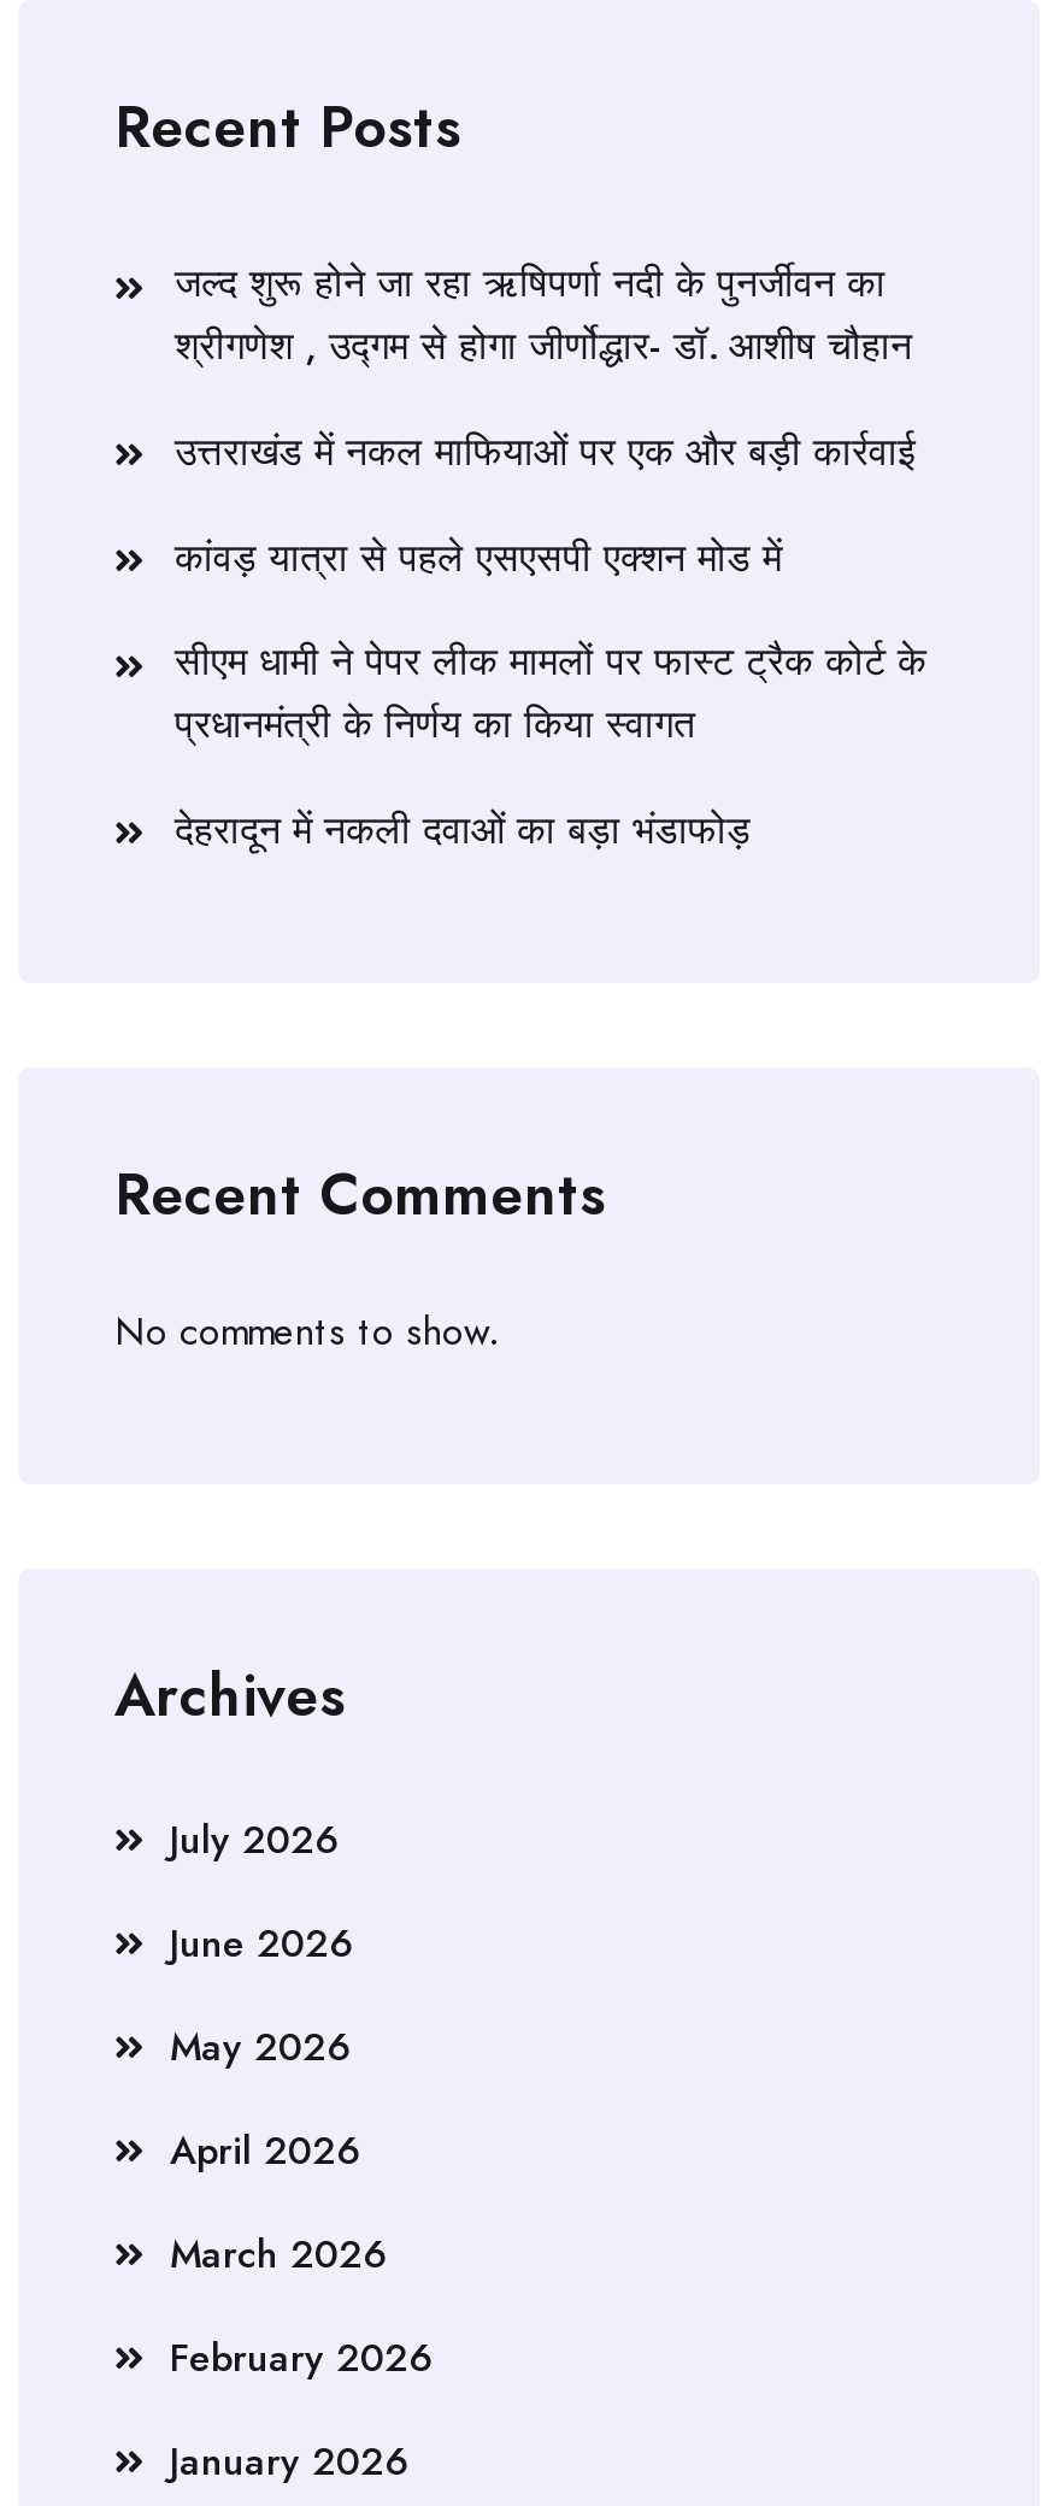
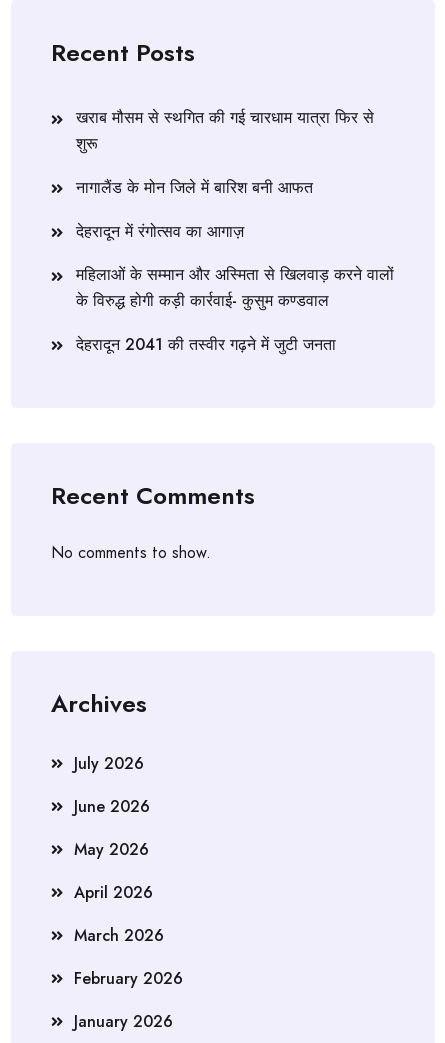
- जल्द शुरू होने जा रहा ऋषिपर्णा नदी के पुनर्जीवन का
- श्रीगणेश , उद्गम से होगा जीर्णोद्धार- डॉ. आशीष चौहान
+ खराब मौसम से स्थगित की गई चारधाम यात्रा फिर से
+ शुरू

- उत्तराखंड में नकल माफियाओं पर एक और बड़ी कार्रवाई
+ नागालैंड के मोन जिले में बारिश बनी आफत

- कांवड़ यात्रा से पहले एसएसपी एक्शन मोड में
+ देहरादून में रंगोत्सव का आगाज़

- सीएम धामी ने पेपर लीक मामलों पर फास्ट ट्रैक कोर्ट के
- प्रधानमंत्री के निर्णय का किया स्वागत
+ महिलाओं के सम्मान और अस्मिता से खिलवाड़ करने वालों
+ के विरुद्ध होगी कड़ी कार्रवाई- कुसुम कण्डवाल

- देहरादून में नकली दवाओं का बड़ा भंडाफोड़
+ देहरादून 2041 की तस्वीर गढ़ने में जुटी जनता
